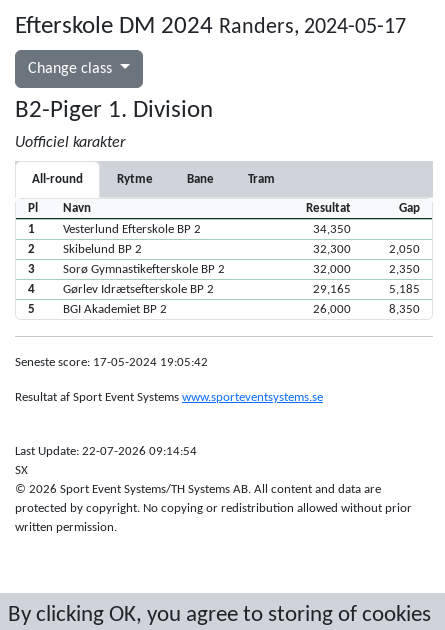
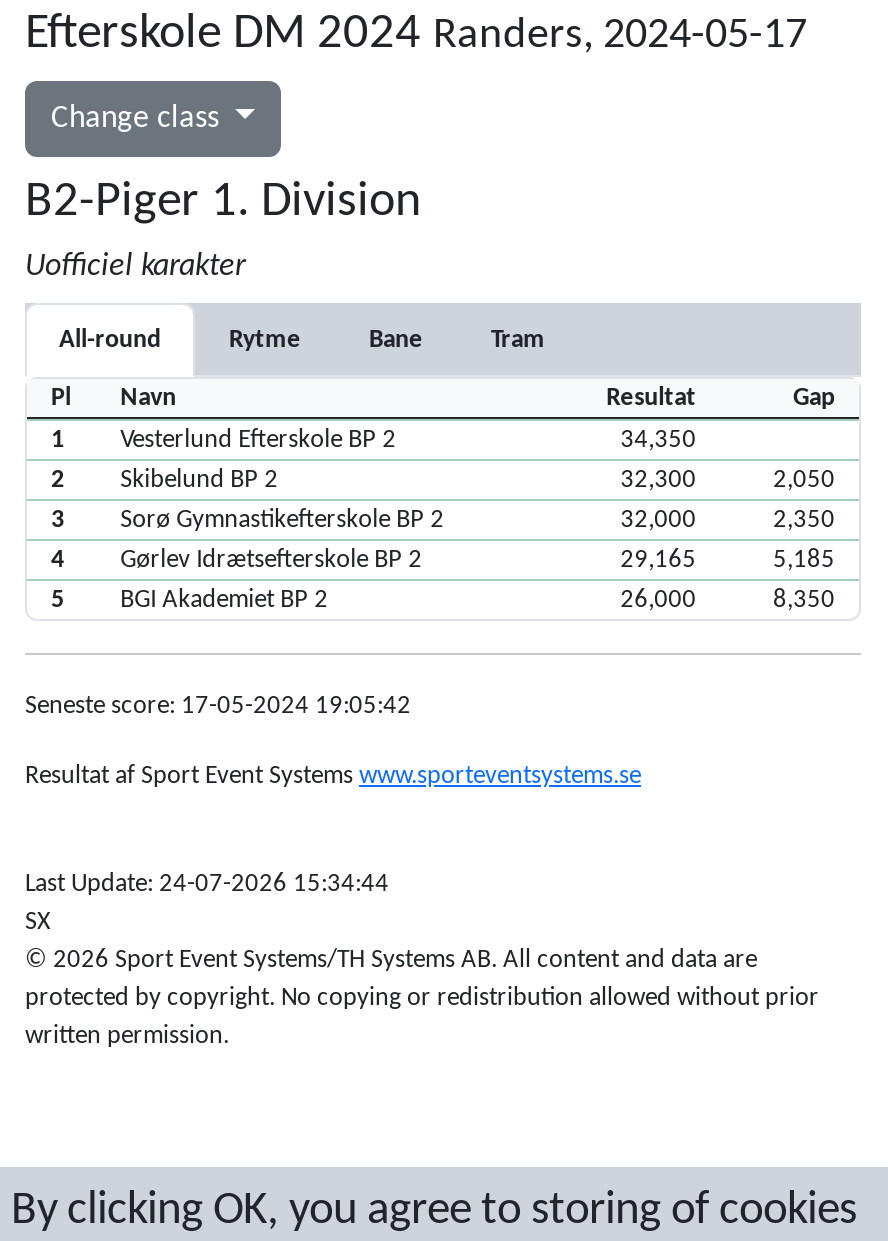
- Last Update: 22-07-2026 09:14:54
+ Last Update: 24-07-2026 15:34:44
